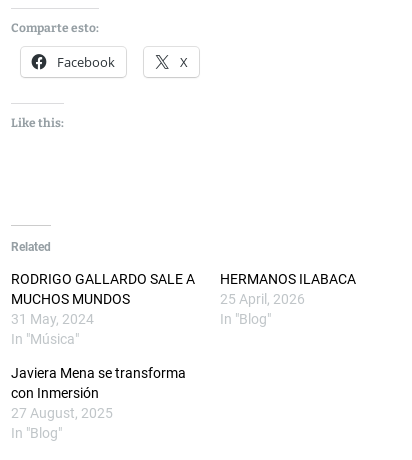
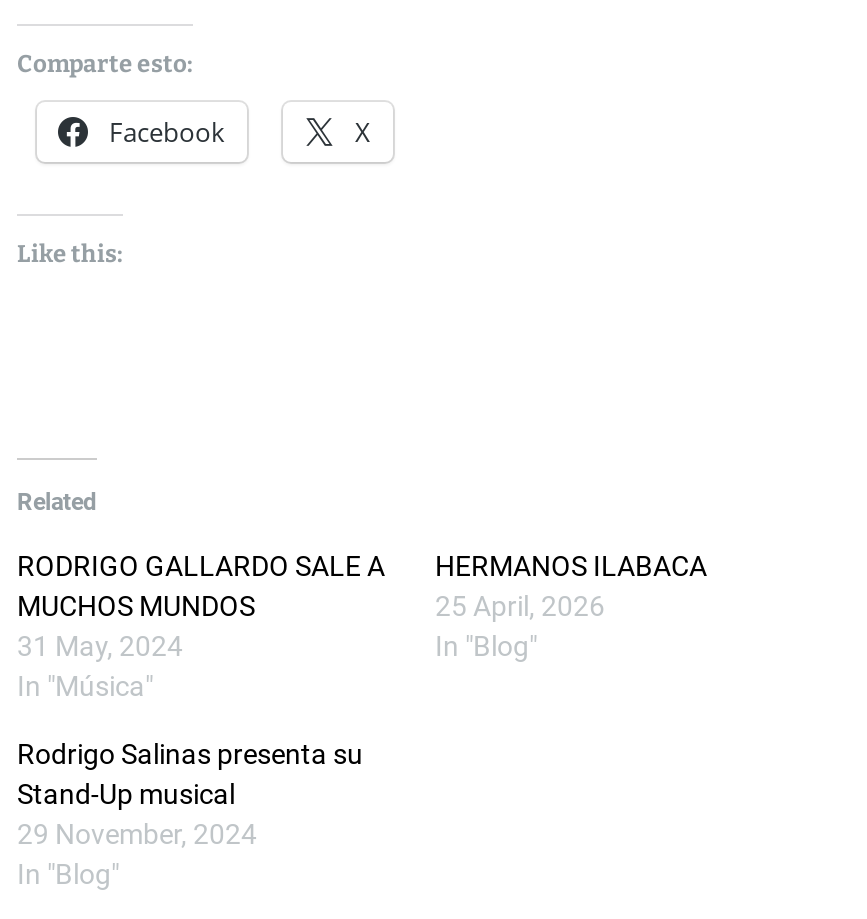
- Javiera Mena se transforma
- con Inmersión
- 27 August, 2025
+ Rodrigo Salinas presenta su
+ Stand-Up musical
+ 29 November, 2024
